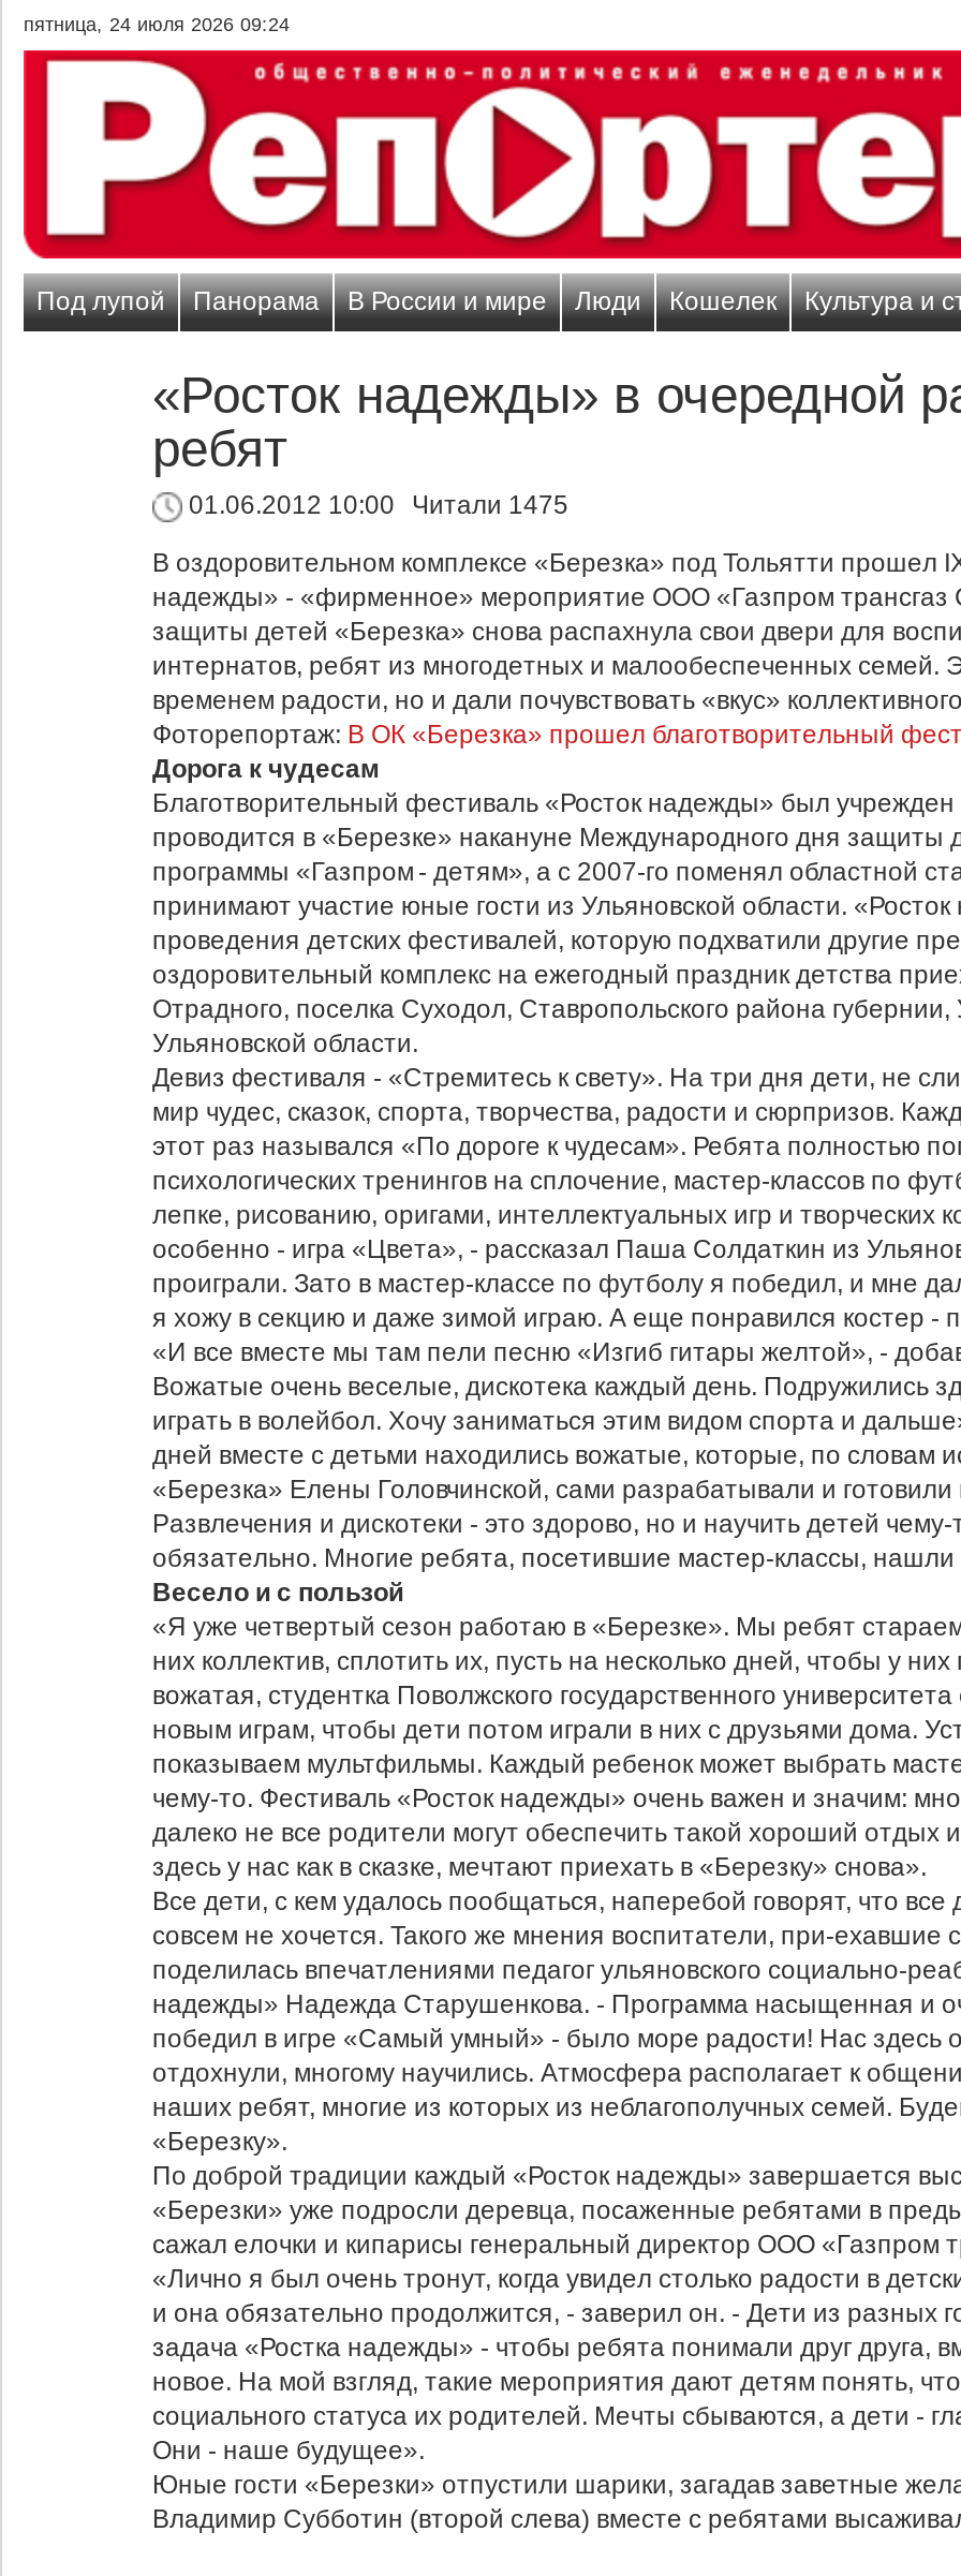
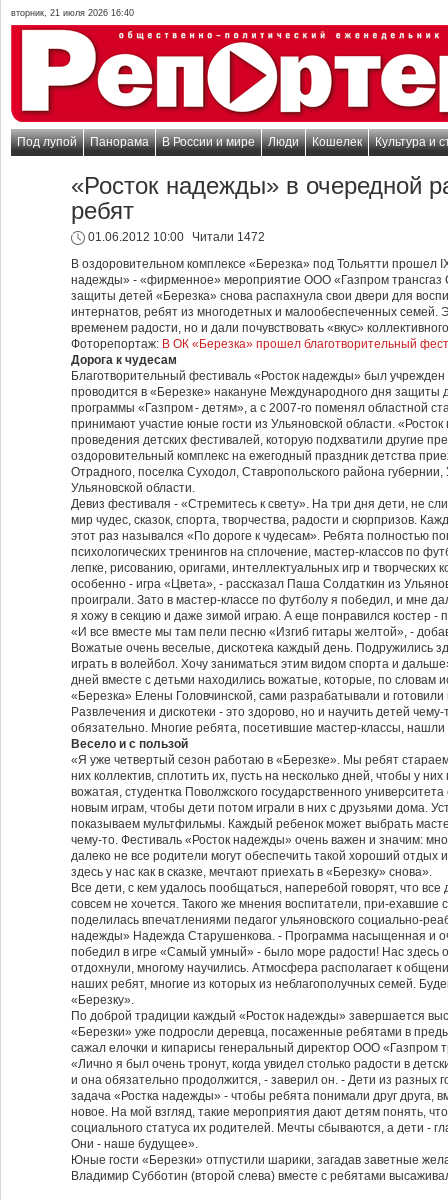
- пятница, 24 июля 2026 09:24
+ вторник, 21 июля 2026 16:40

- 01.06.2012 10:00 Читали 1475
+ 01.06.2012 10:00 Читали 1472
